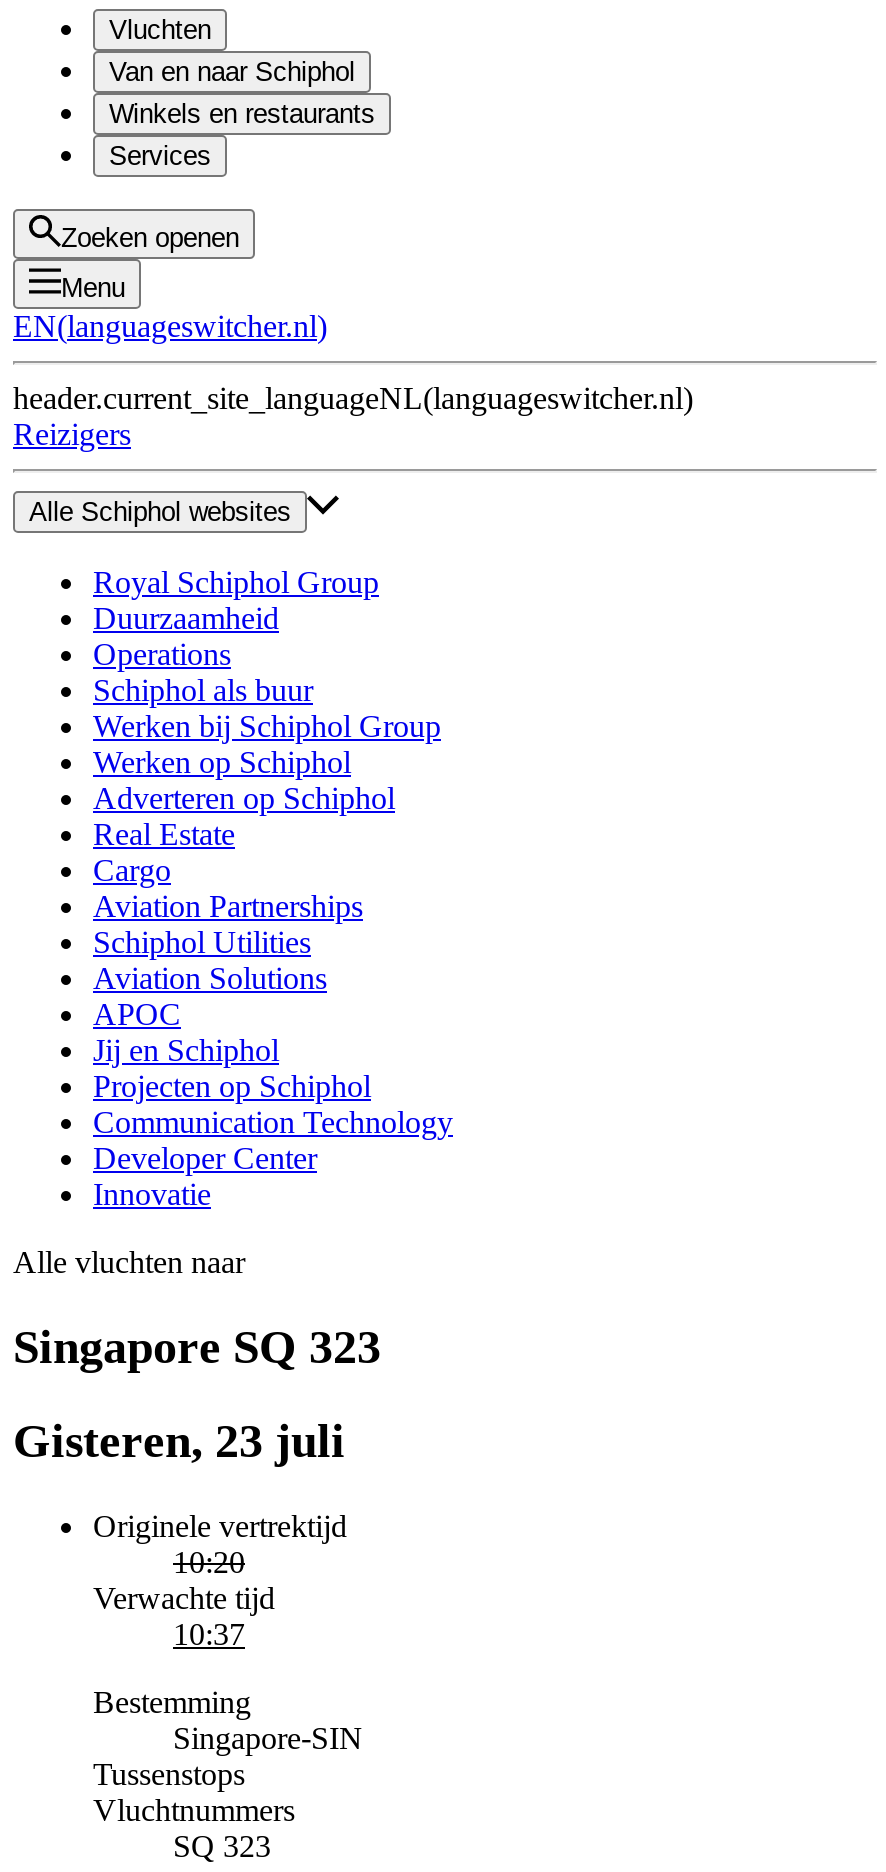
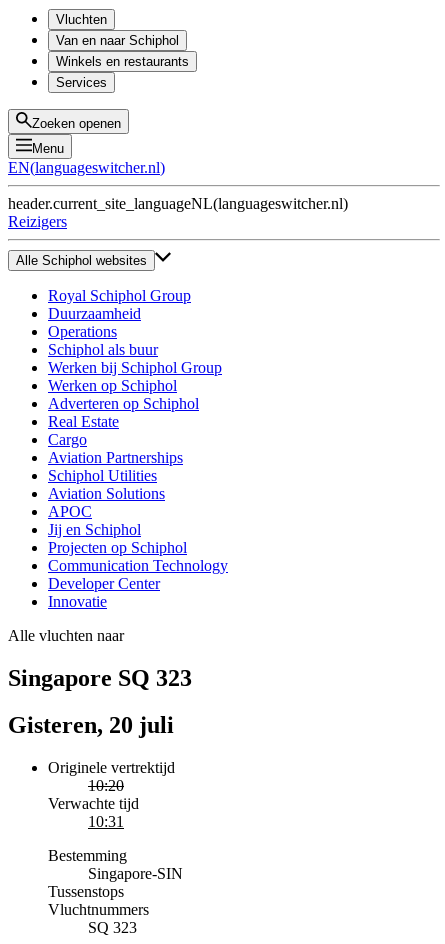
- Gisteren, 23 juli
+ Gisteren, 20 juli

- 10:37
+ 10:31
